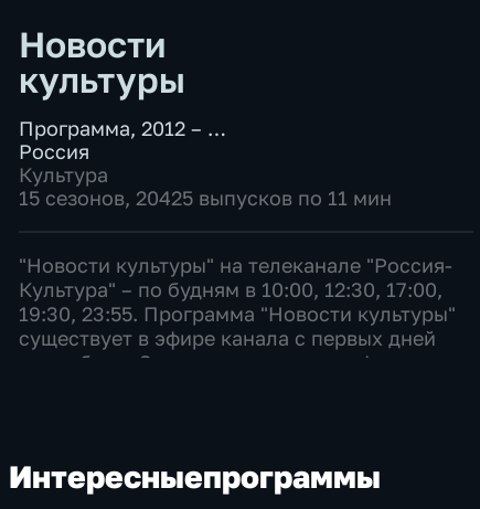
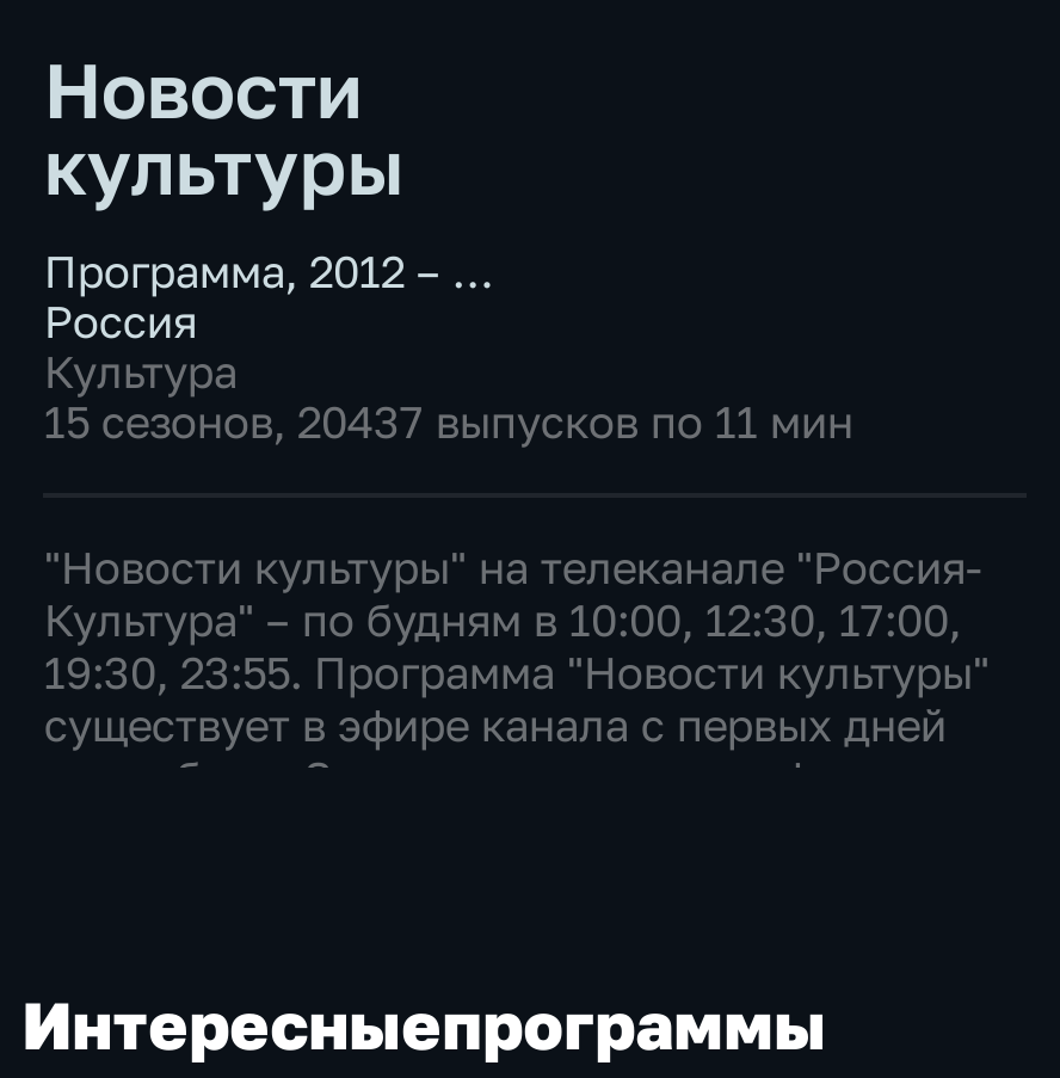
- 15 сезонов, 20425 выпусков по 11 мин
+ 15 сезонов, 20437 выпусков по 11 мин
